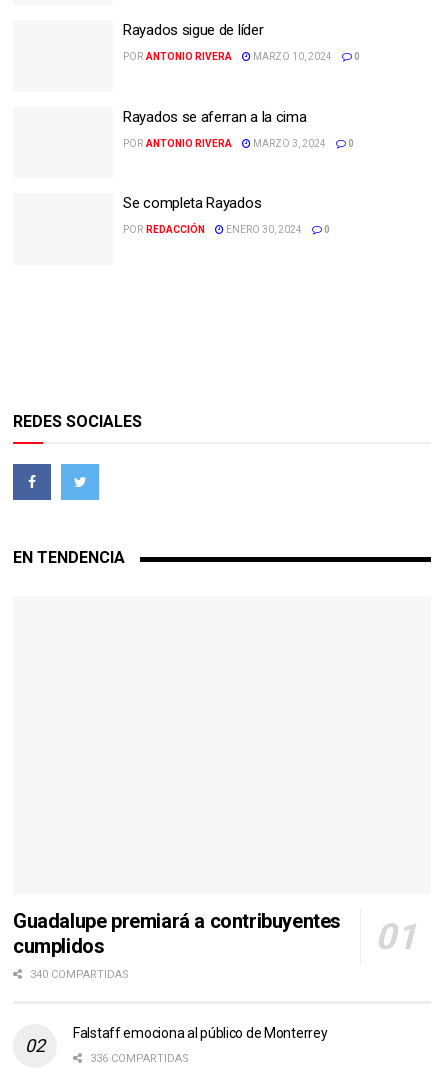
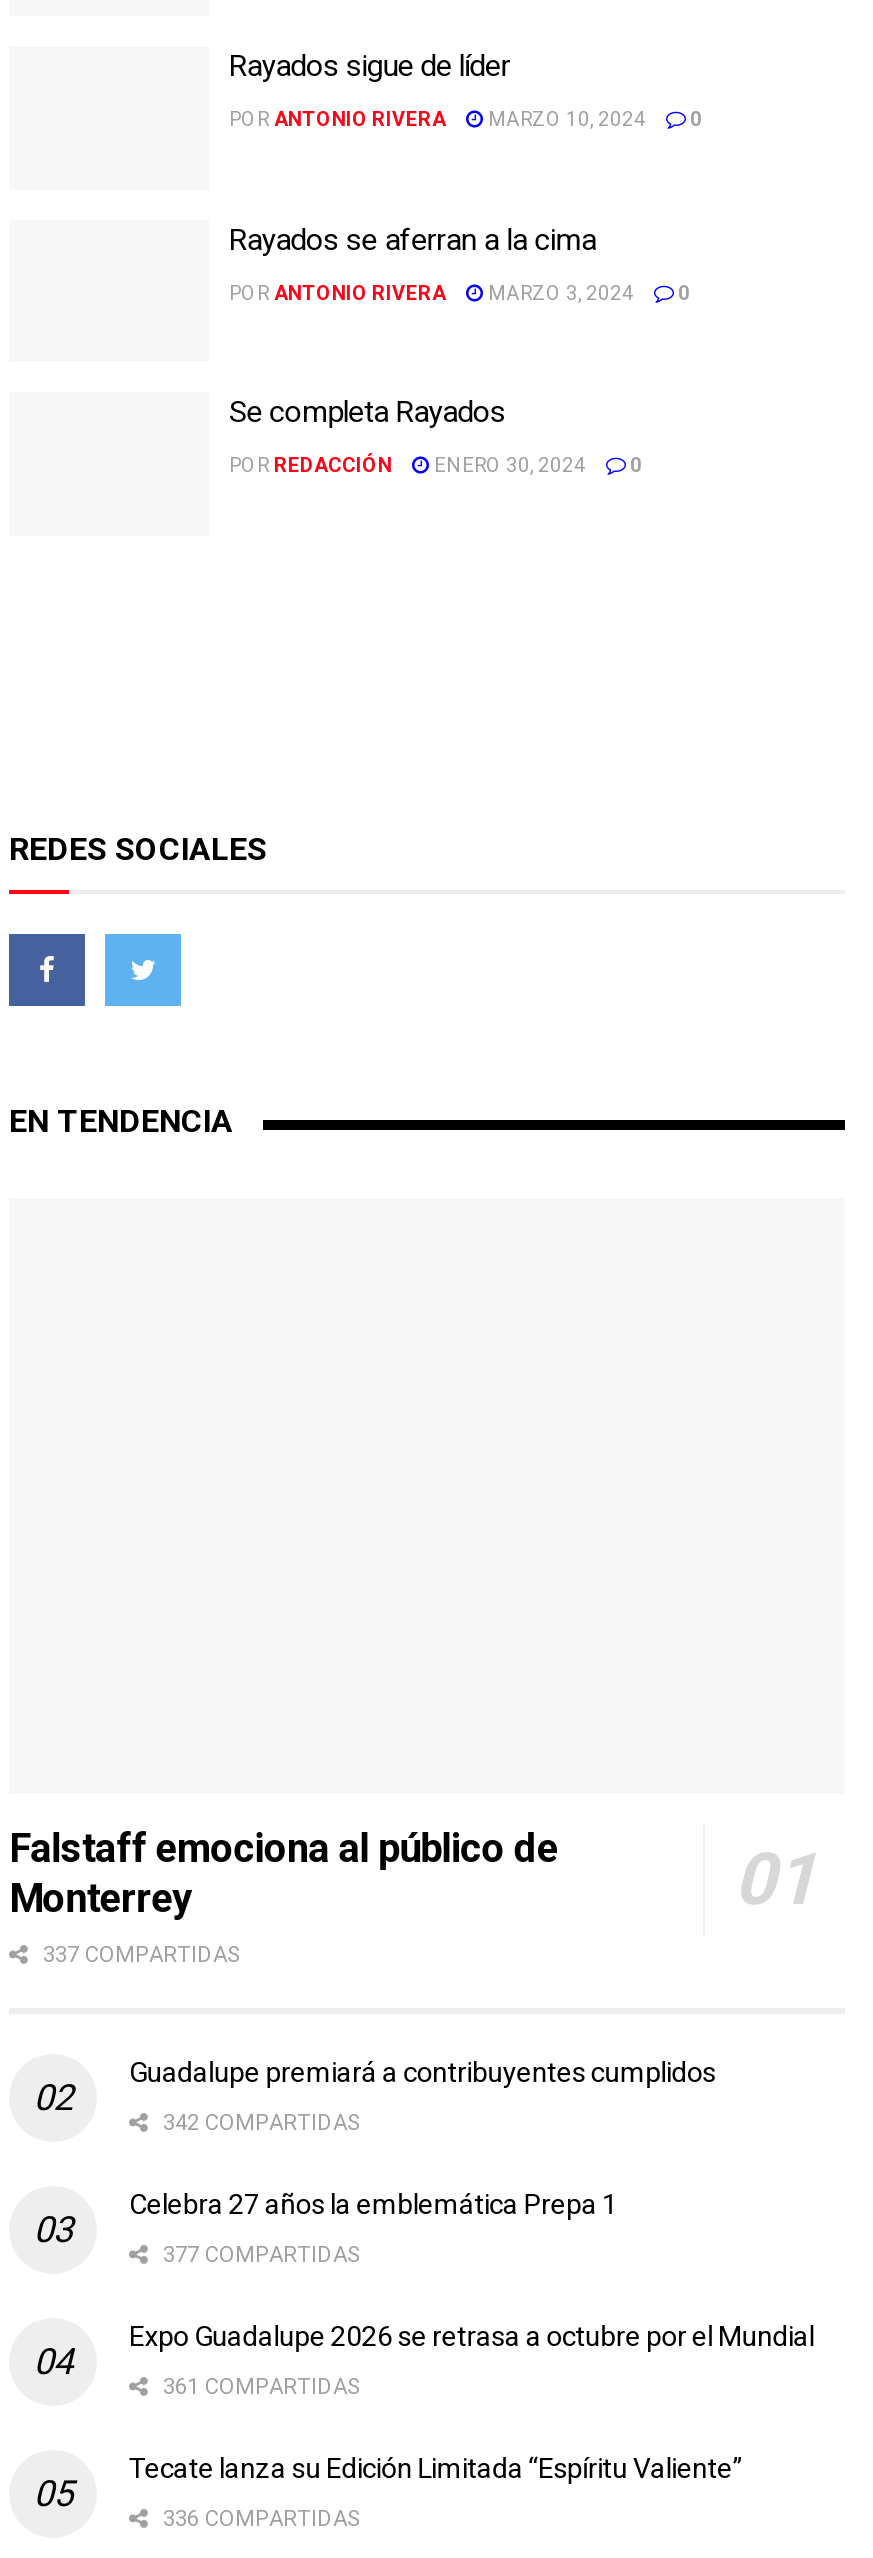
- Guadalupe premiará a contribuyentes
- cumplidos
- 340 COMPARTIDAS
+ Falstaff emociona al público de
+ Monterrey
+ 337 COMPARTIDAS

- Falstaff emociona al público de Monterrey
+ Guadalupe premiará a contribuyentes cumplidos
+ 342 COMPARTIDAS
+ Celebra 27 años la emblemática Prepa 1
+ 377 COMPARTIDAS
+ Expo Guadalupe 2026 se retrasa a octubre por el Mundial
+ 361 COMPARTIDAS
+ Tecate lanza su Edición Limitada “Espíritu Valiente”
